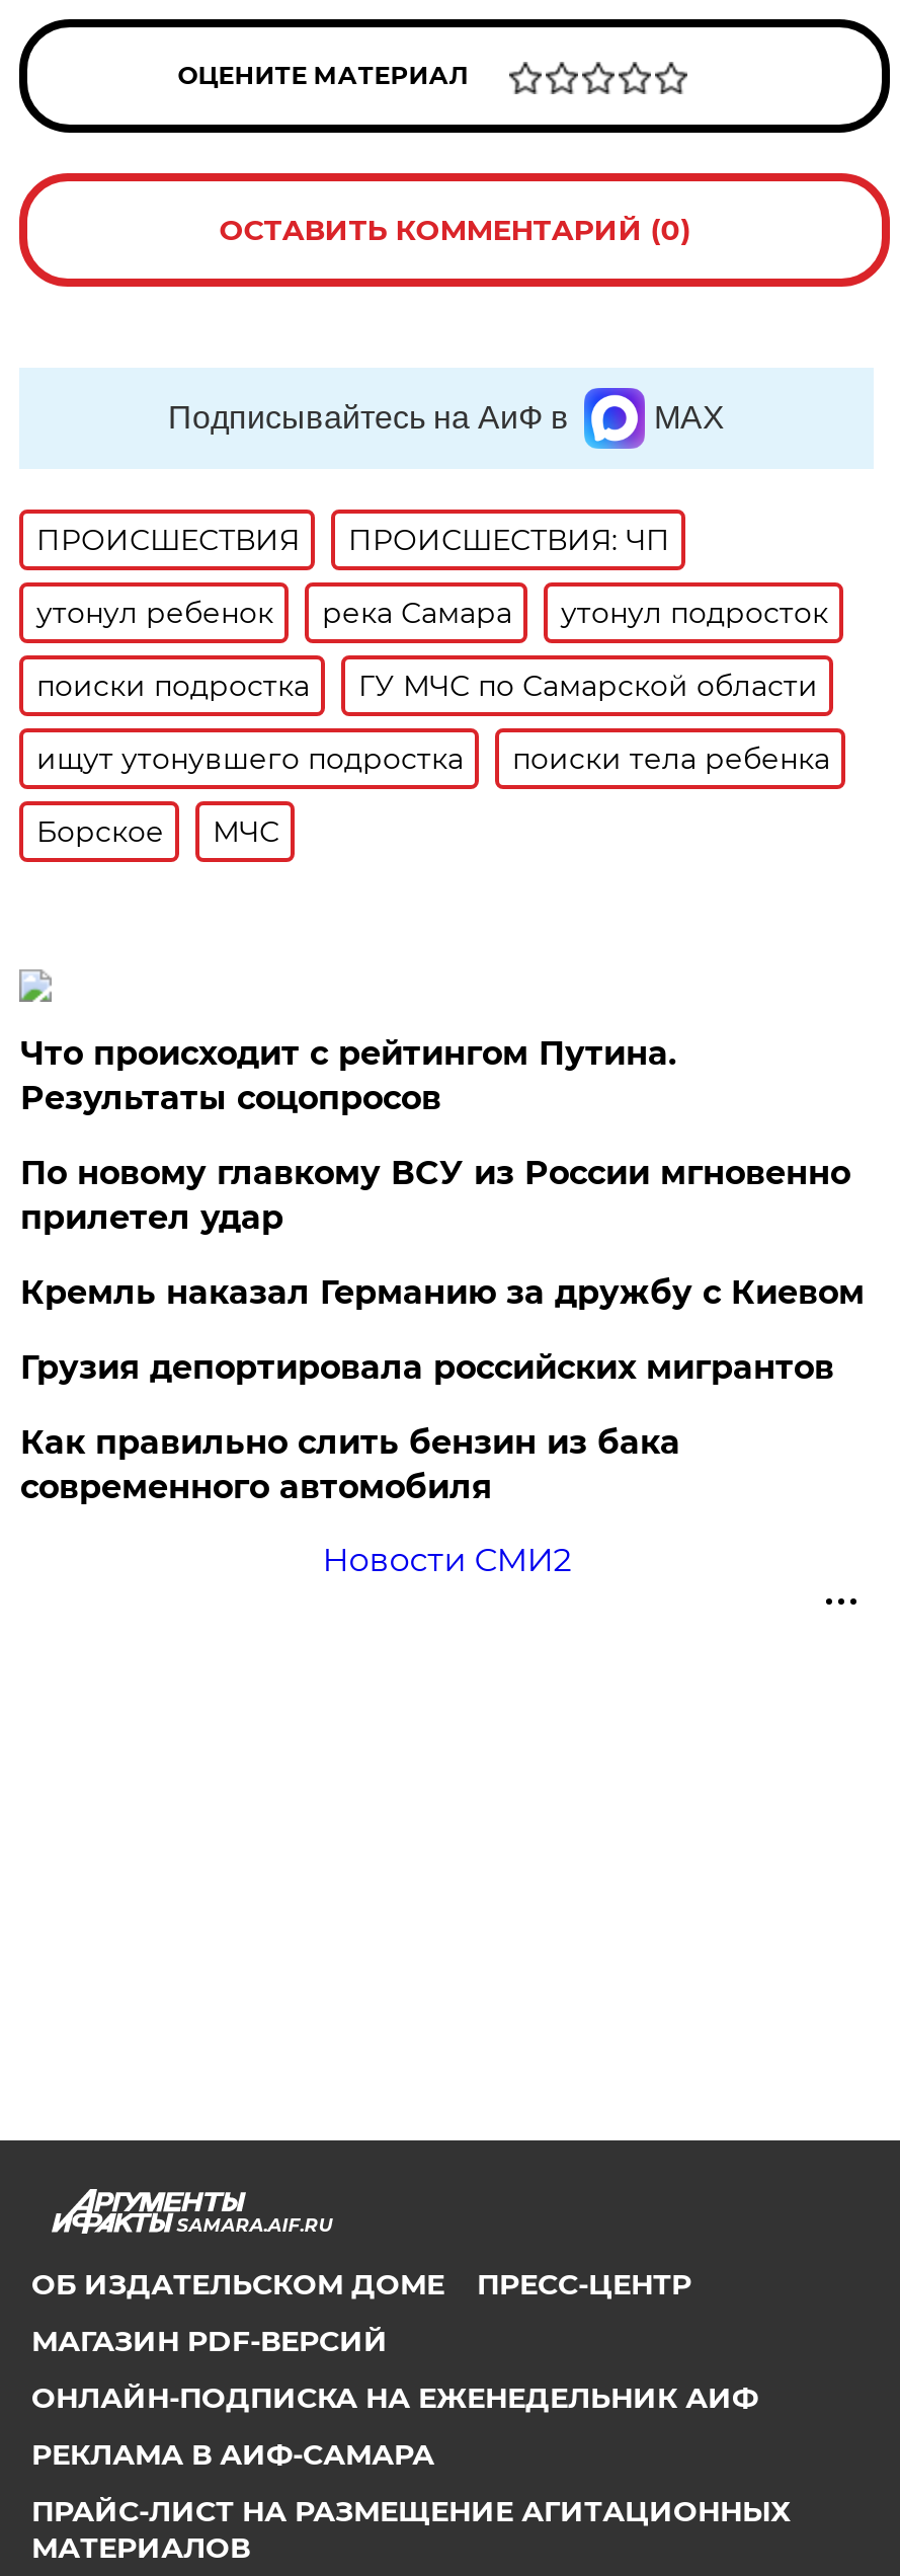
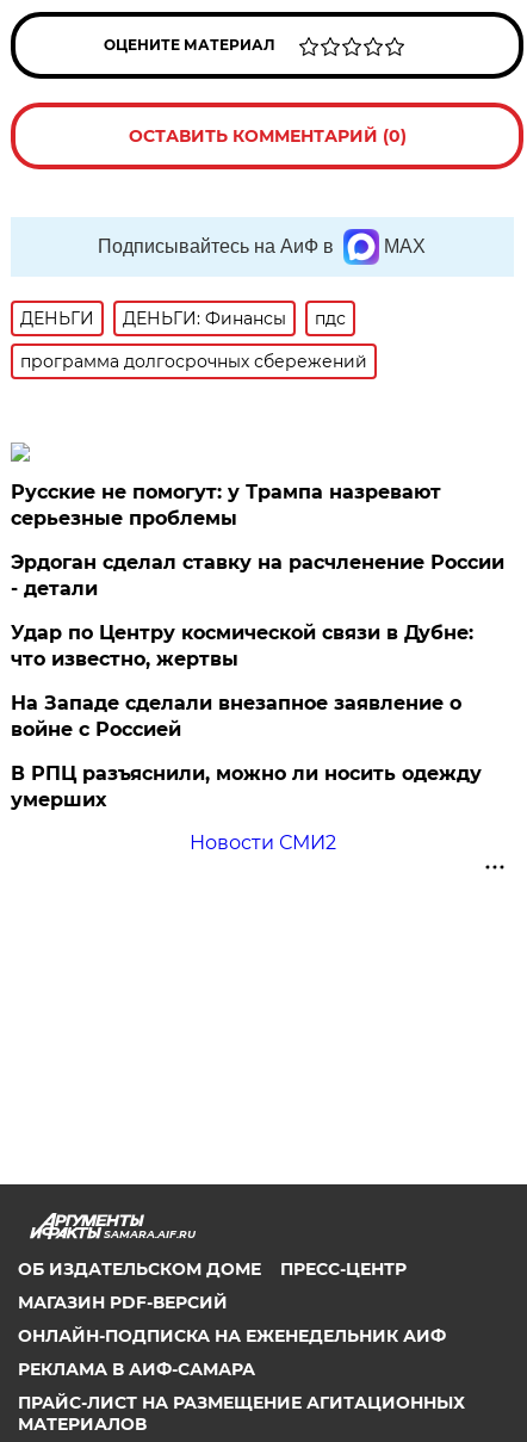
- ПРОИСШЕСТВИЯ
- ПРОИСШЕСТВИЯ: ЧП
- утонул ребенок
- река Самара
- утонул подросток
- поиски подростка
- ГУ МЧС по Самарской области
- ищут утонувшего подростка
- поиски тела ребенка
- Борское
- МЧС
+ ДЕНЬГИ
+ ДЕНЬГИ: Финансы
+ пдс
+ программа долгосрочных сбережений

- Что происходит с рейтингом Путина.
- Результаты соцопросов
- По новому главкому ВСУ из России мгновенно
- прилетел удар
- Кремль наказал Германию за дружбу с Киевом
- Грузия депортировала российских мигрантов
- Как правильно слить бензин из бака
- современного автомобиля
+ Русские не помогут: у Трампа назревают
+ серьезные проблемы
+ Эрдоган сделал ставку на расчленение России
+ - детали
+ Удар по Центру космической связи в Дубне:
+ что известно, жертвы
+ На Западе сделали внезапное заявление о
+ войне с Россией
+ В РПЦ разъяснили, можно ли носить одежду
+ умерших
